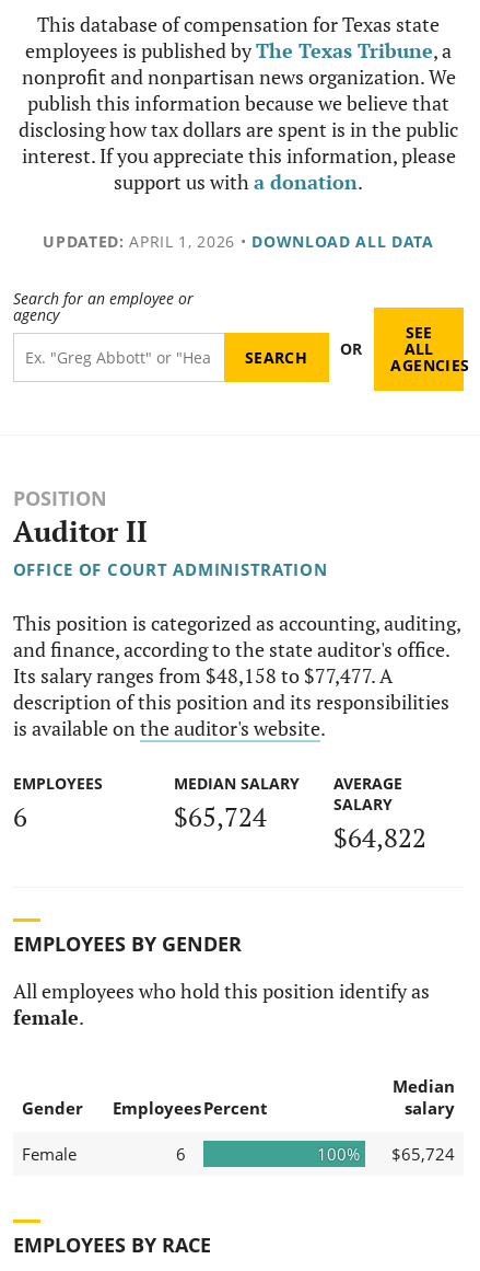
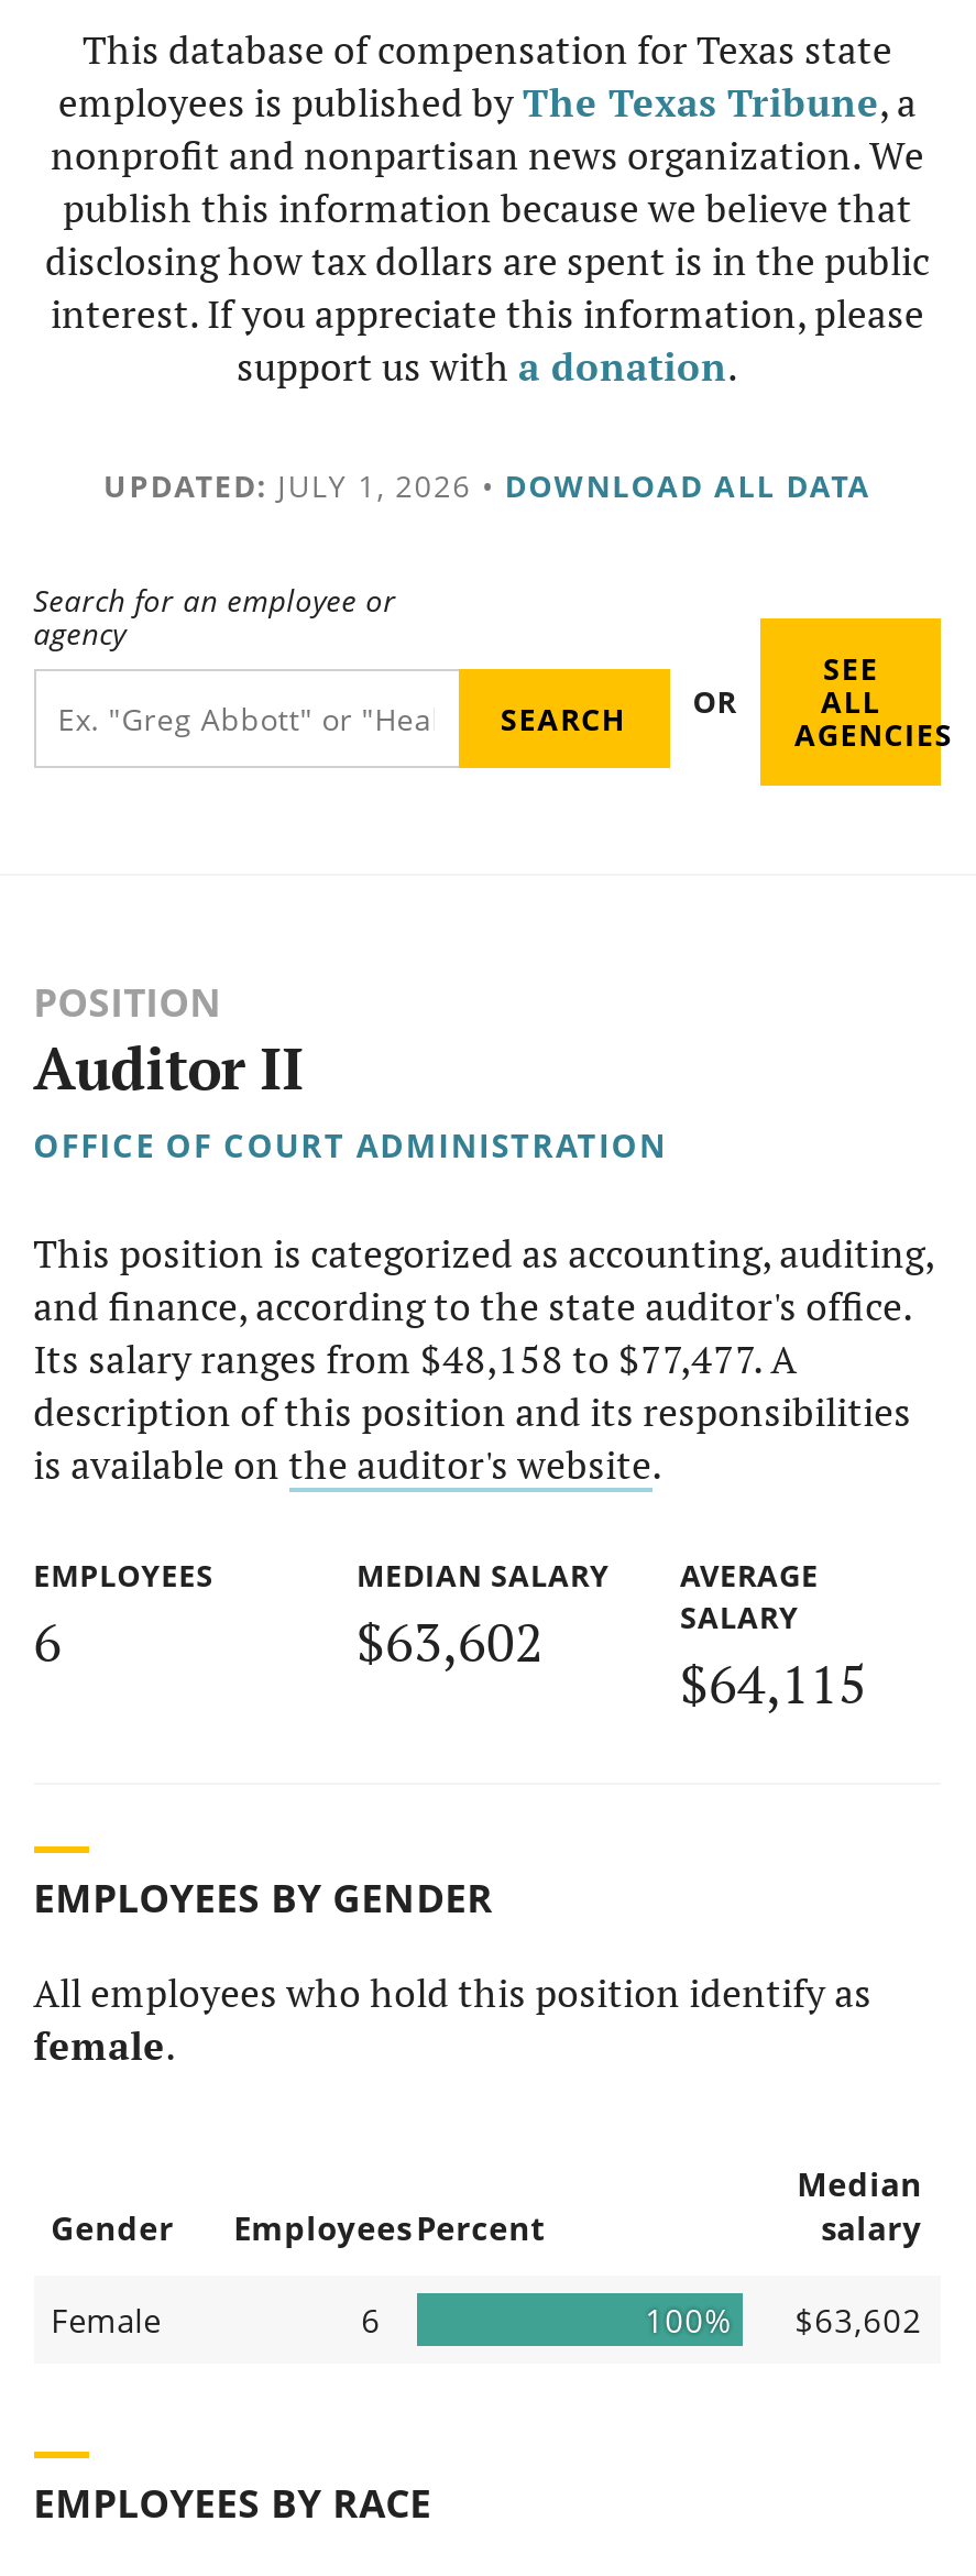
- UPDATED: APRIL 1, 2026 • DOWNLOAD ALL DATA
+ UPDATED: JULY 1, 2026 • DOWNLOAD ALL DATA

- $65,724
+ $63,602

- $64,822
+ $64,115

- 100% $65,724
+ 100% $63,602
